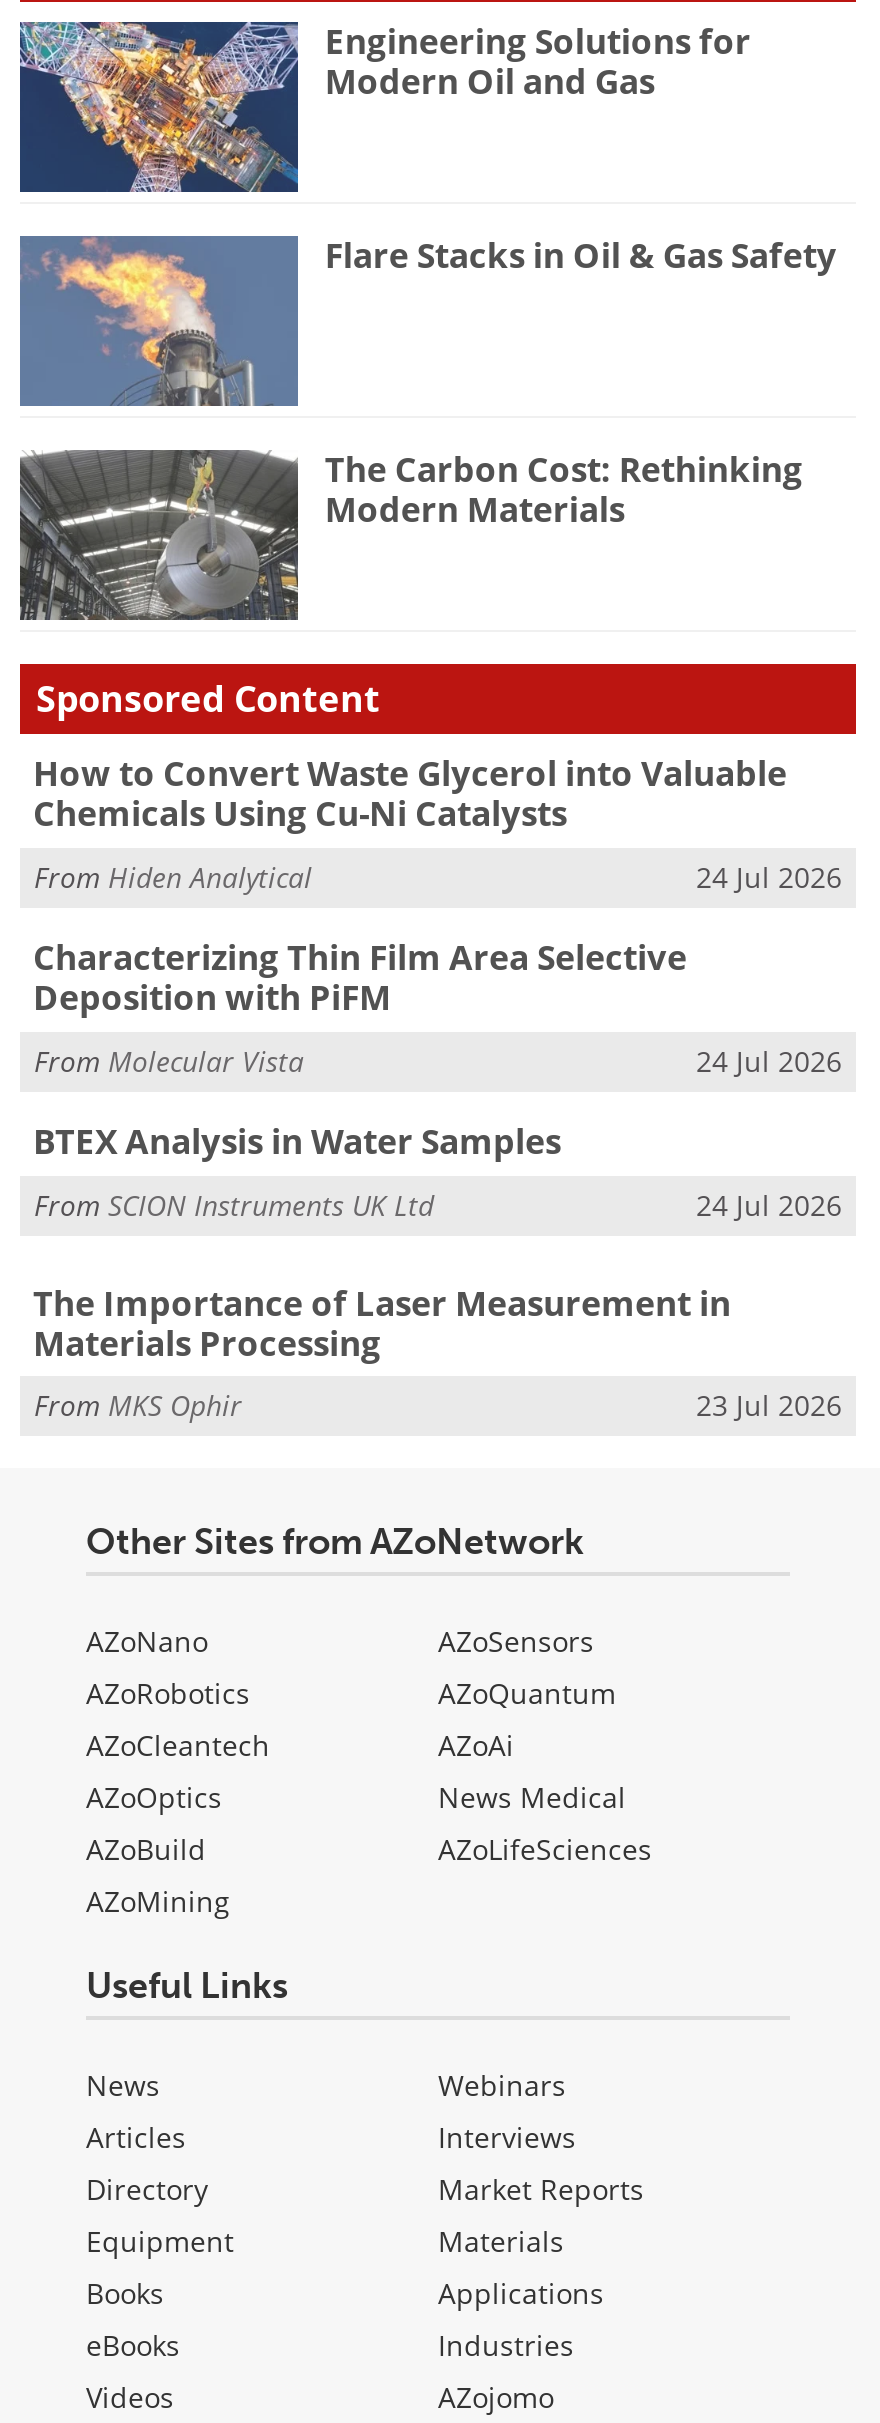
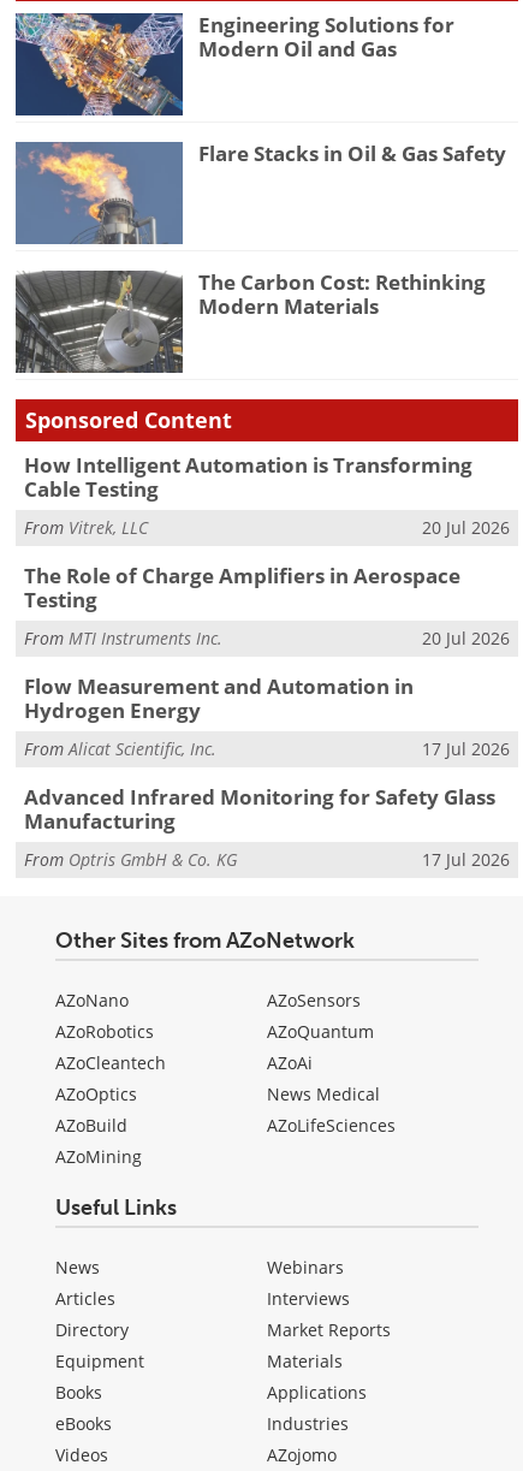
- How to Convert Waste Glycerol into Valuable
- Chemicals Using Cu-Ni Catalysts
+ How Intelligent Automation is Transforming
+ Cable Testing

- From Hiden Analytical
- 24 Jul 2026
+ From Vitrek, LLC
+ 20 Jul 2026

- Characterizing Thin Film Area Selective
- Deposition with PiFM
+ The Role of Charge Amplifiers in Aerospace
+ Testing

- From Molecular Vista
- 24 Jul 2026
+ From MTI Instruments Inc.
+ 20 Jul 2026

- BTEX Analysis in Water Samples
+ Flow Measurement and Automation in
+ Hydrogen Energy

- From SCION Instruments UK Ltd
- 24 Jul 2026
+ From Alicat Scientific, Inc.
+ 17 Jul 2026

- The Importance of Laser Measurement in
- Materials Processing
+ Advanced Infrared Monitoring for Safety Glass
+ Manufacturing

- From MKS Ophir
- 23 Jul 2026
+ From Optris GmbH & Co. KG
+ 17 Jul 2026
